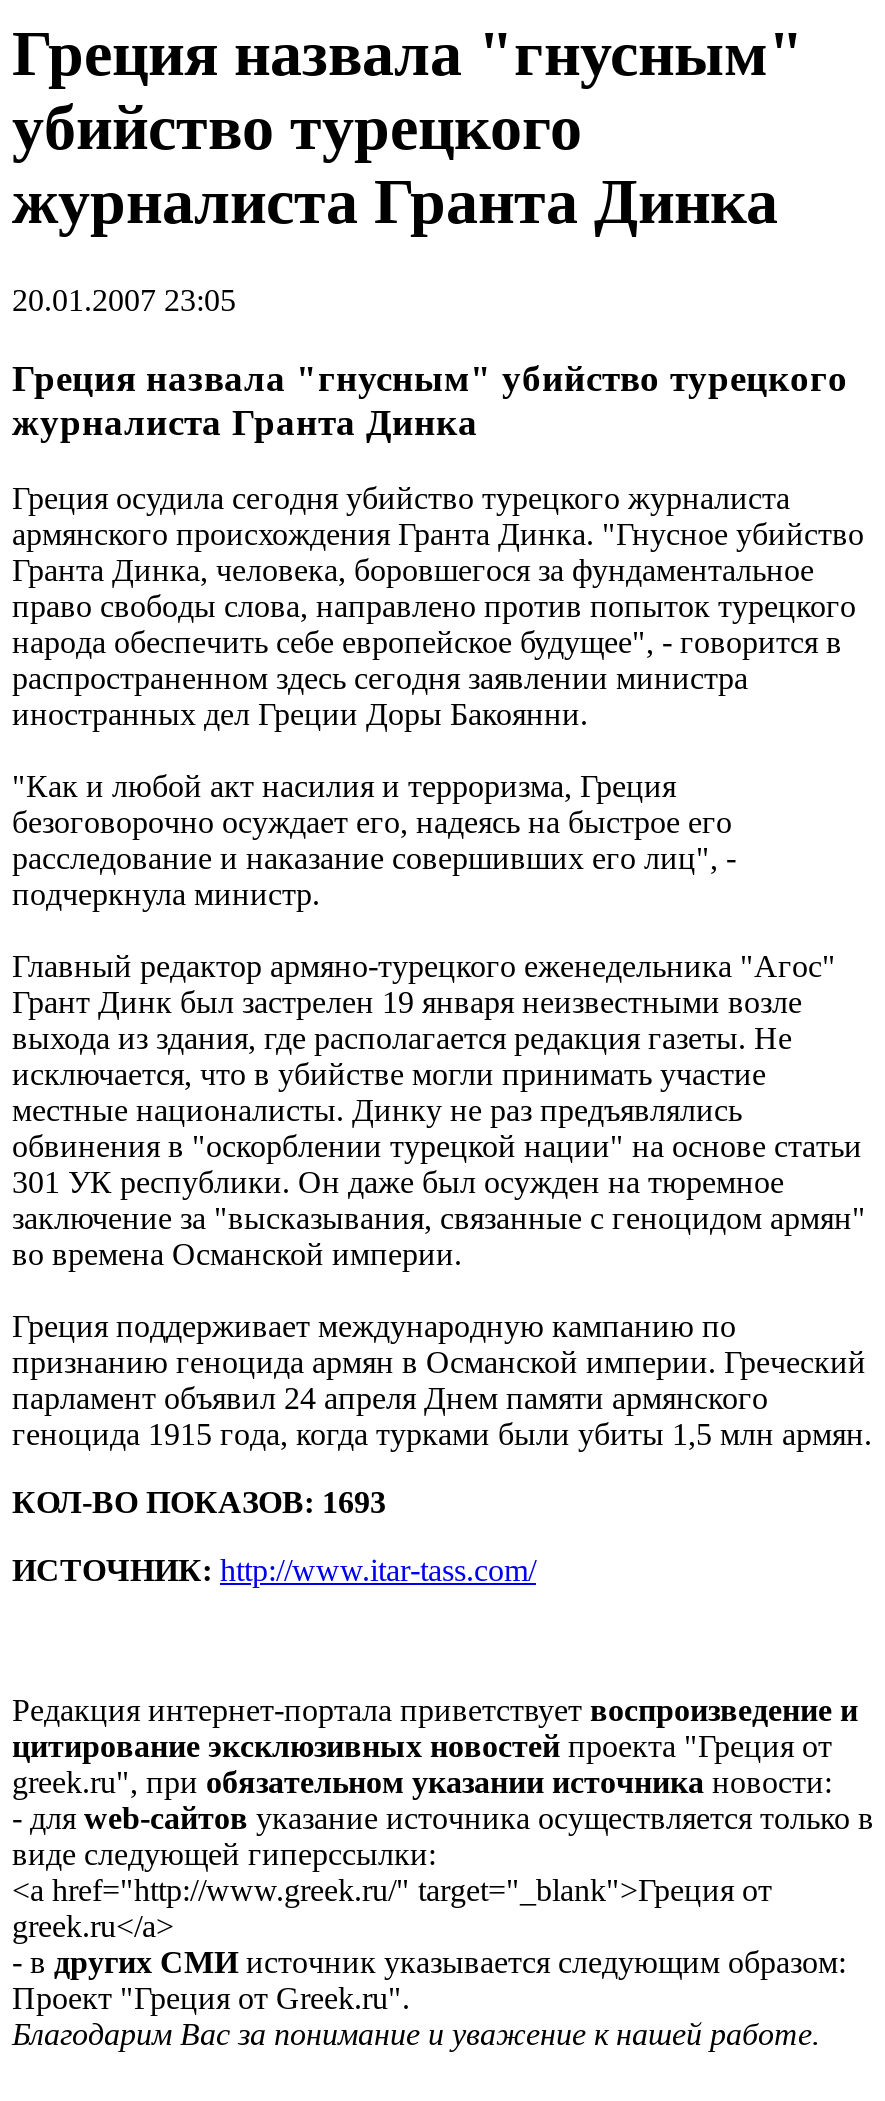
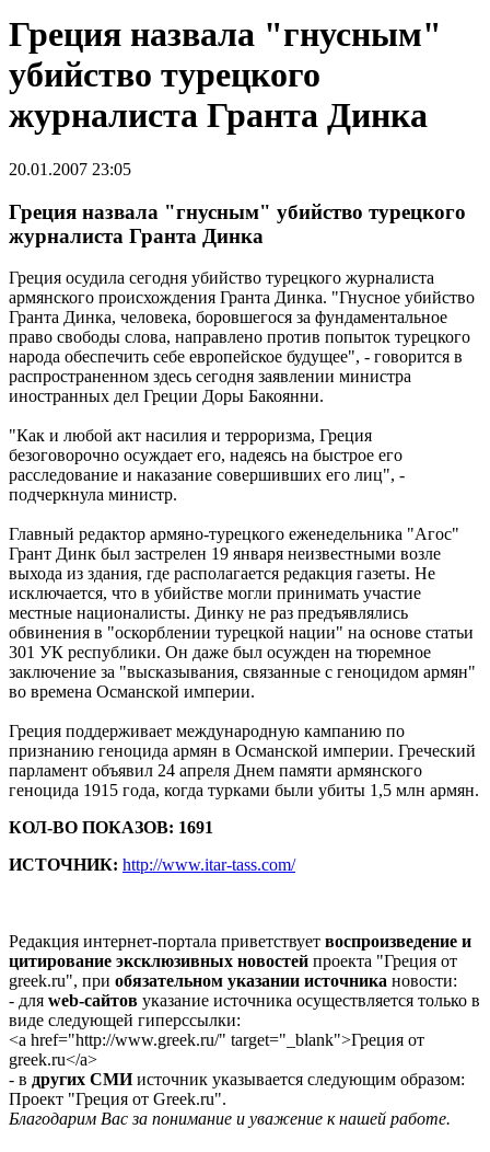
- КОЛ-ВО ПОКАЗОВ: 1693
+ КОЛ-ВО ПОКАЗОВ: 1691
